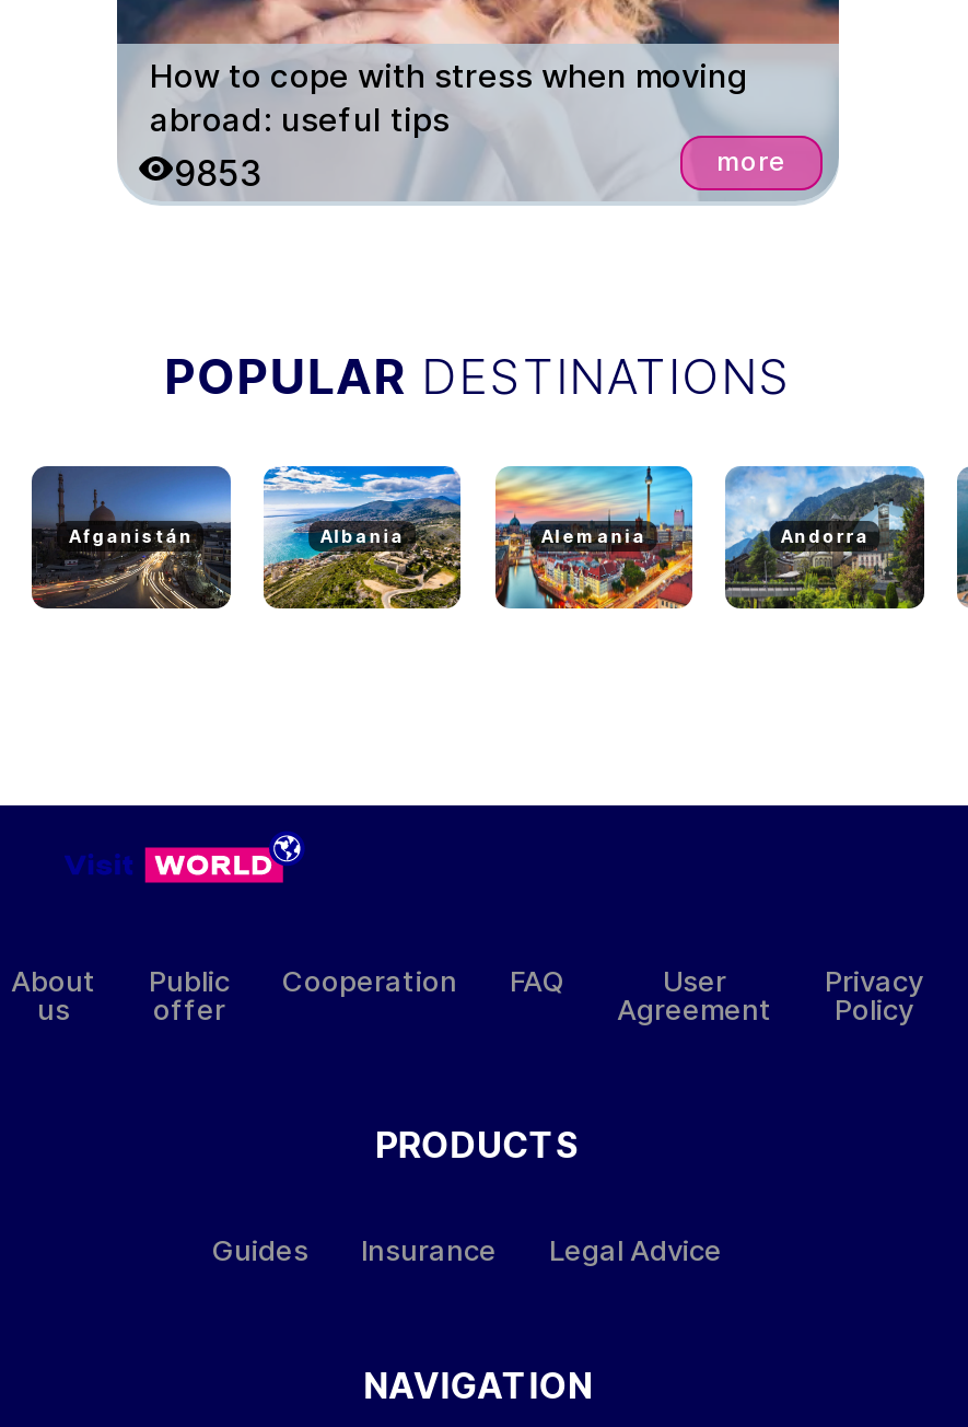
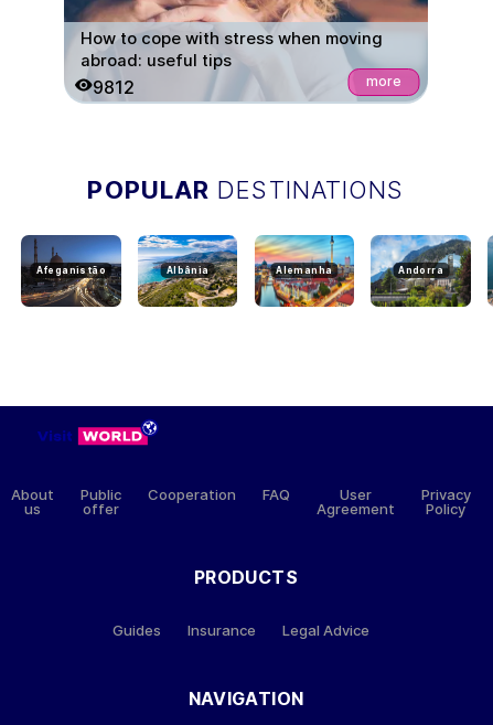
- 9853
+ 9812

- Afganistán
- Albania
- Alemania
+ Afeganistão
+ Albânia
+ Alemanha
